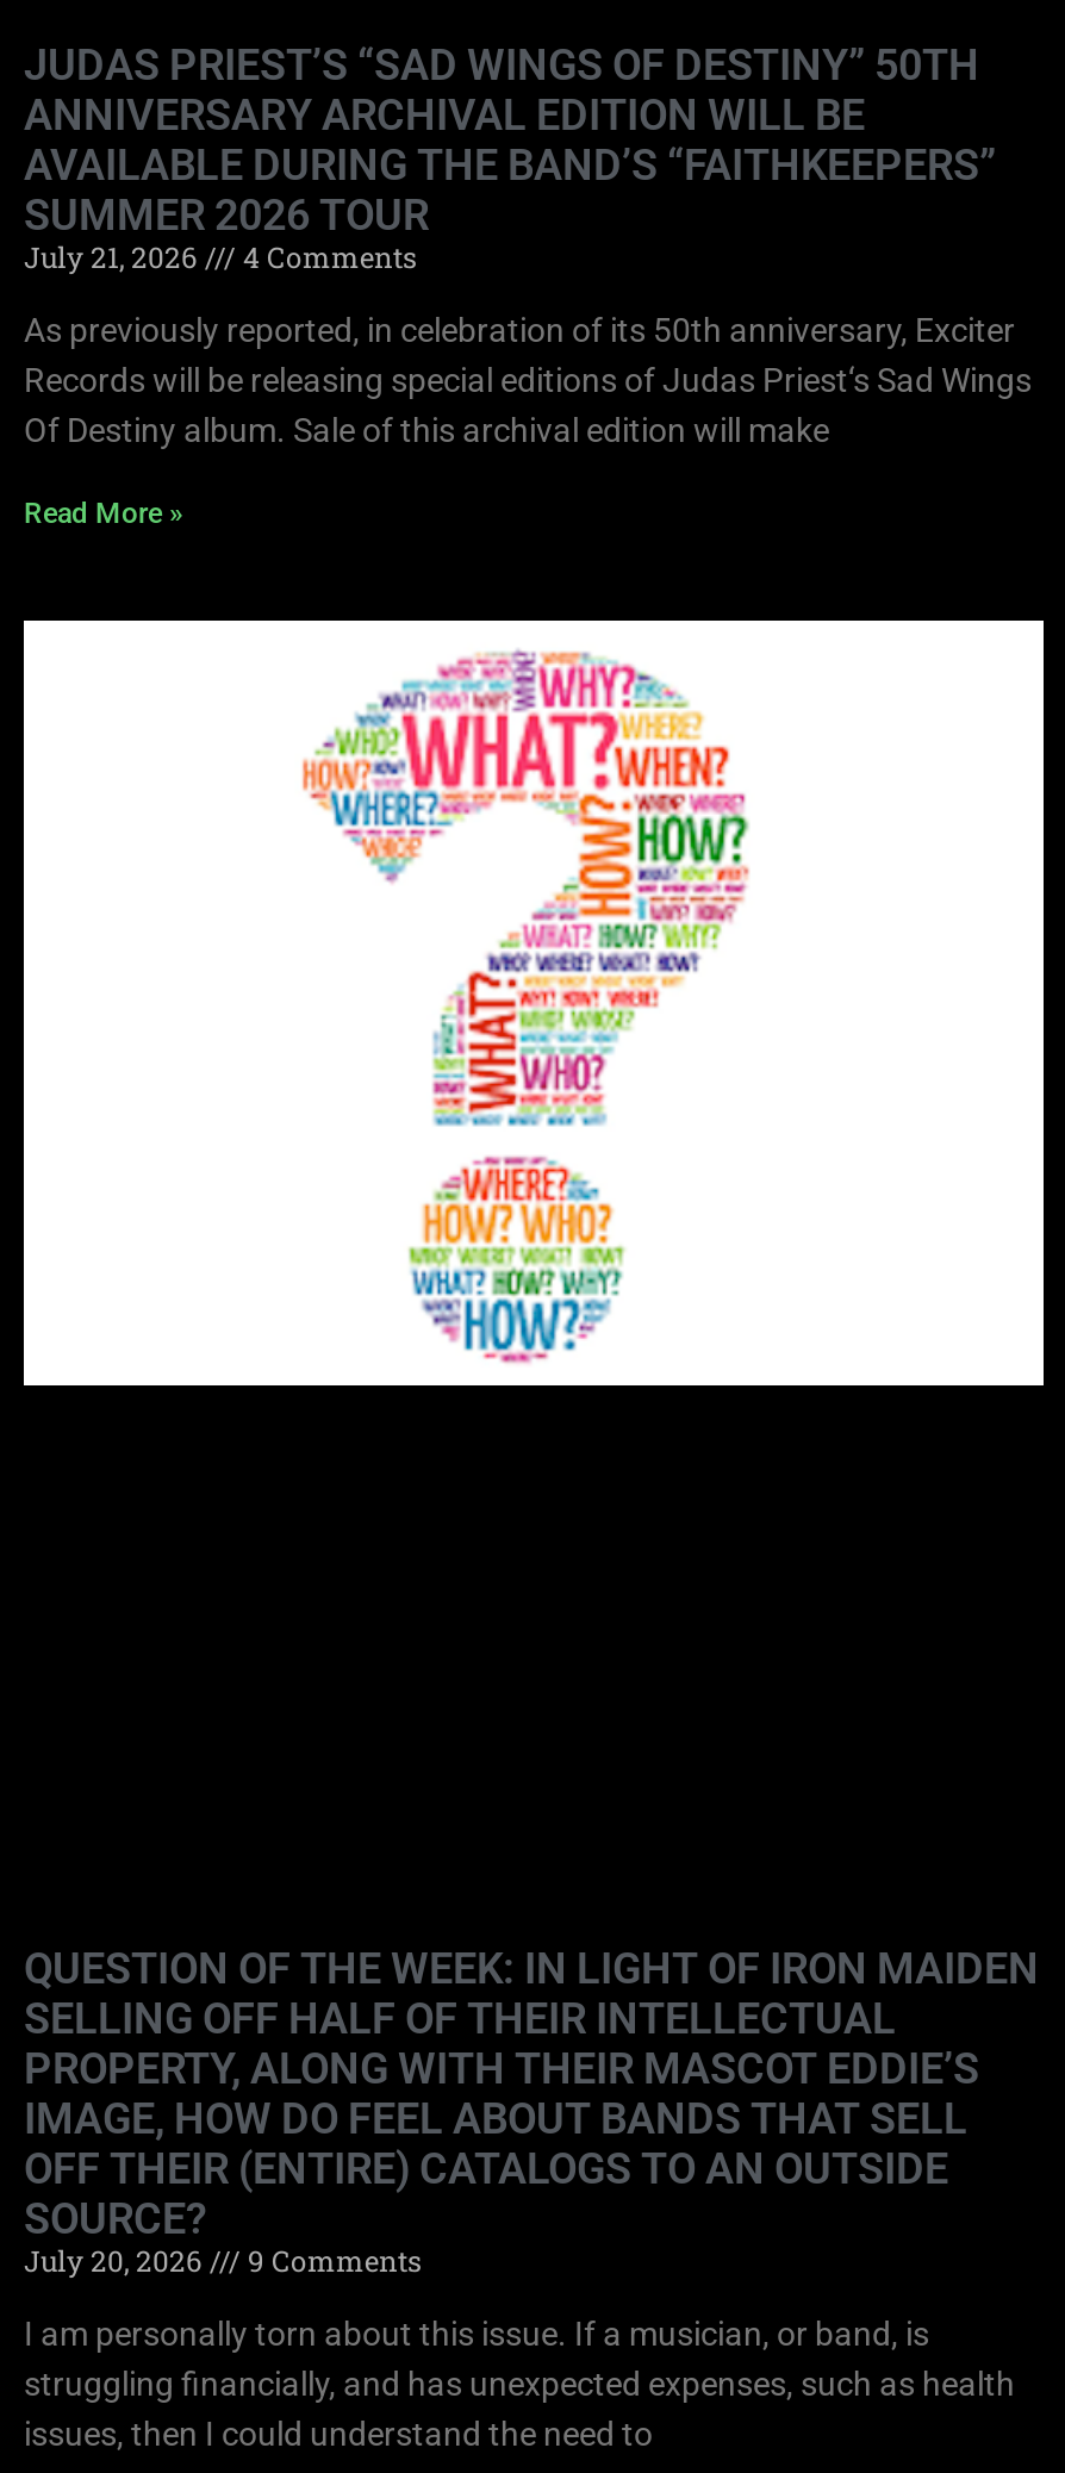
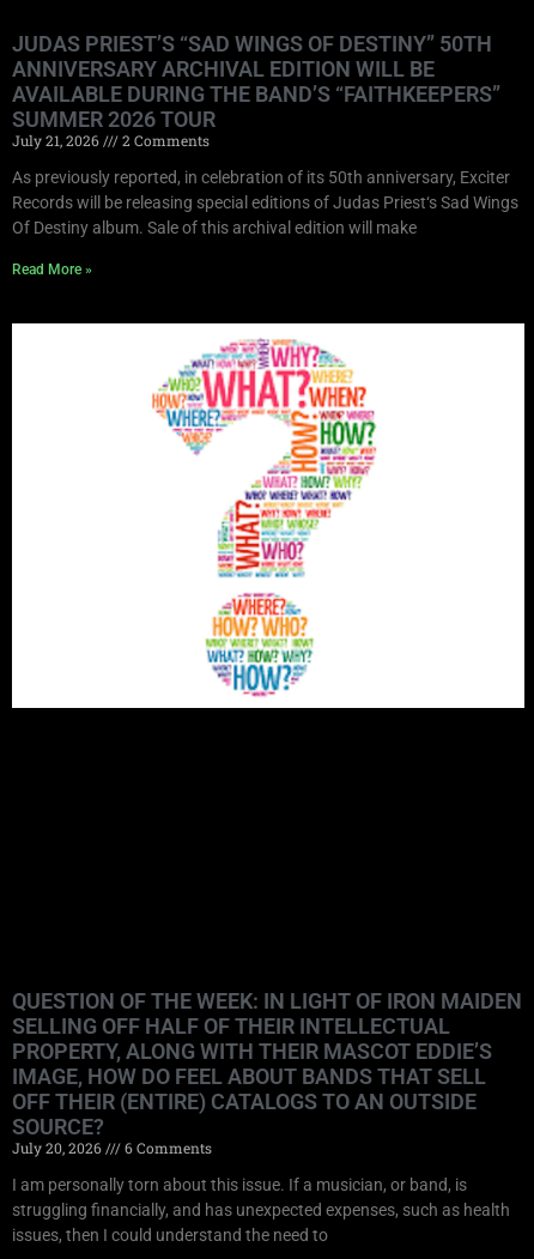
- July 21, 2026 4 Comments
+ July 21, 2026 2 Comments

- July 20, 2026 9 Comments
+ July 20, 2026 6 Comments
